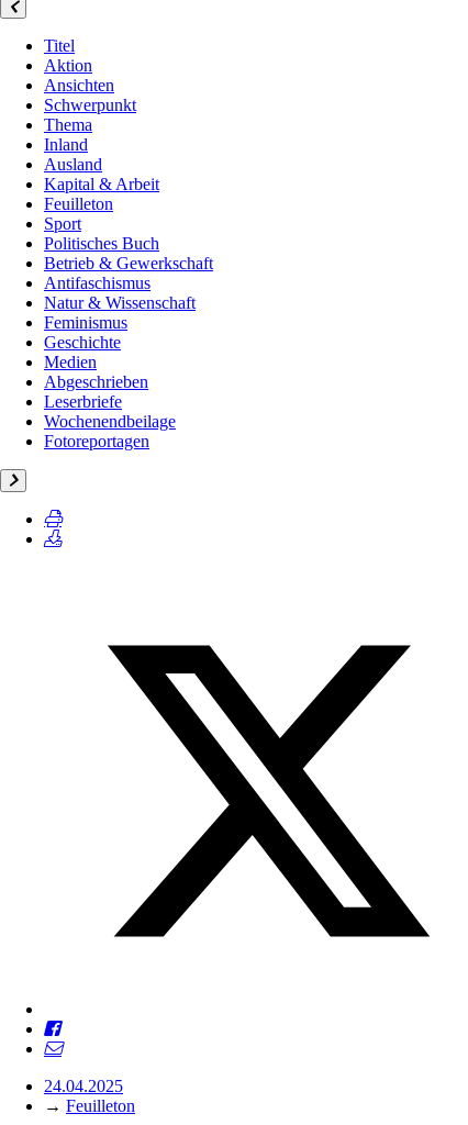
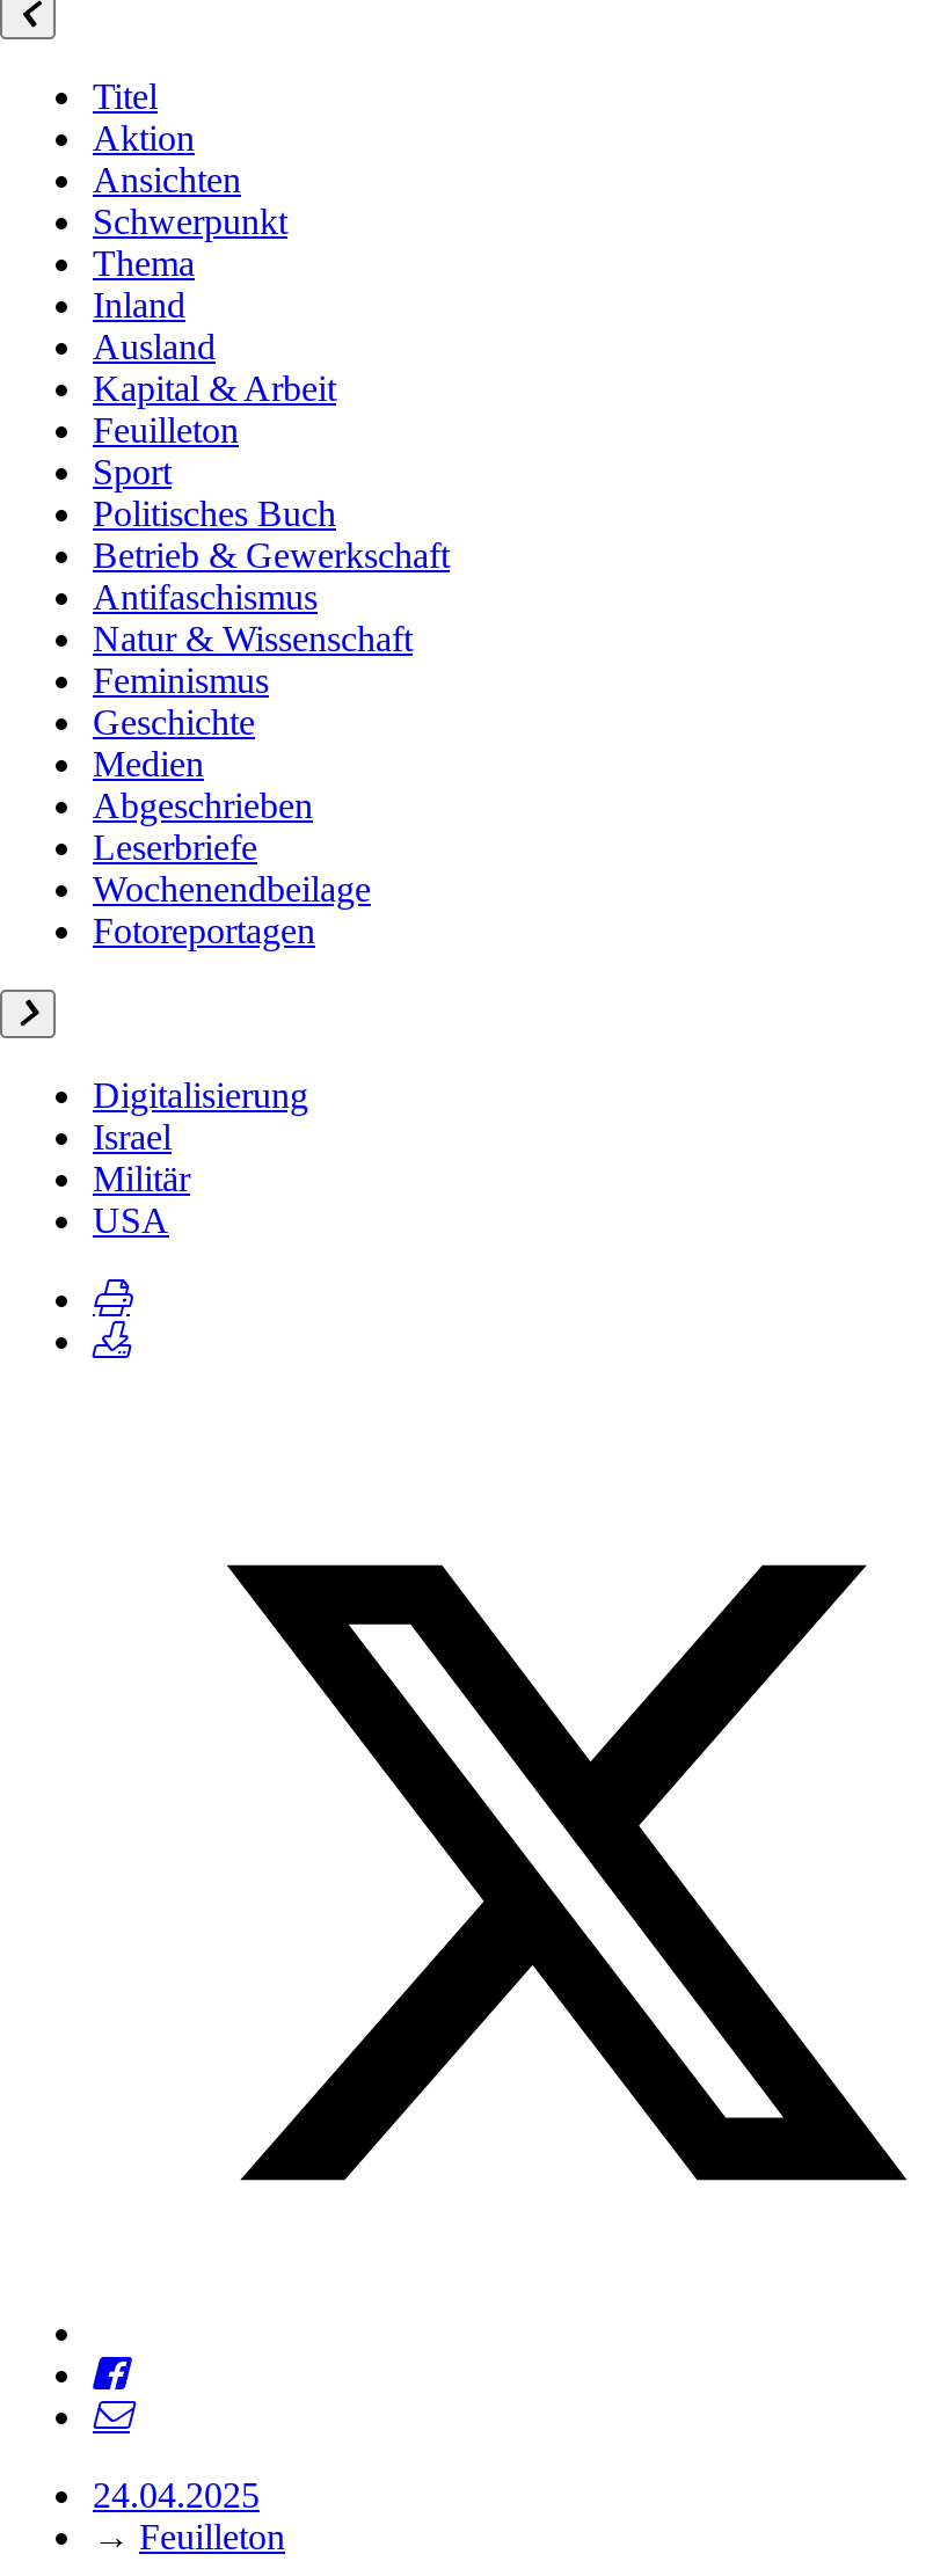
+ Digitalisierung
+ Israel
+ Militär
+ USA
